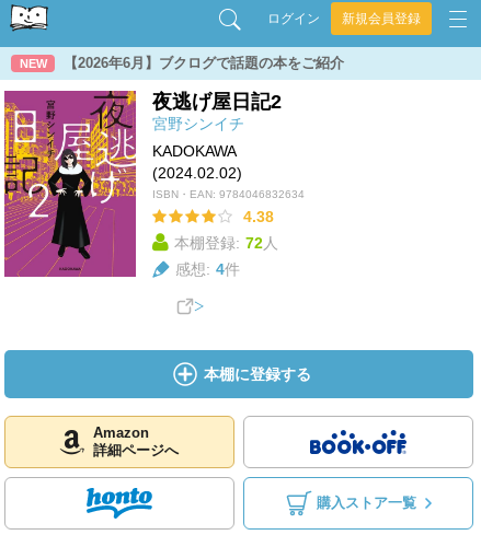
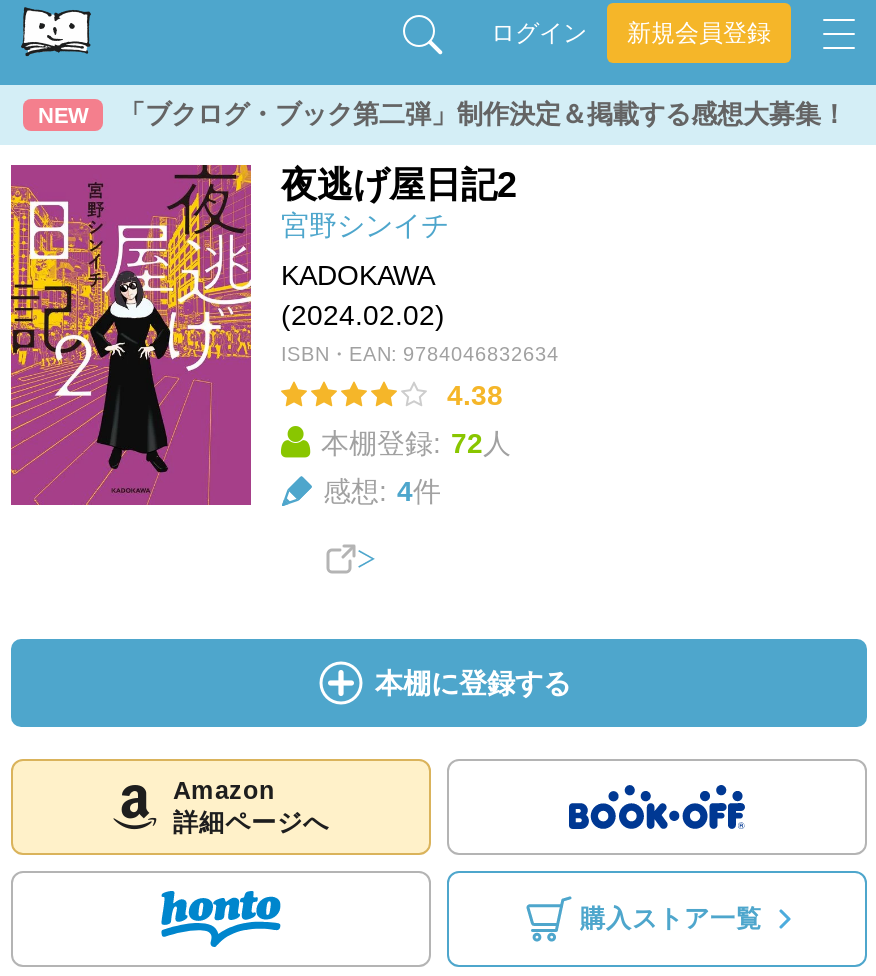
- 【2026年6月】ブクログで話題の本をご紹介
+ 「ブクログ・ブック第二弾」制作決定＆掲載する感想大募集！
